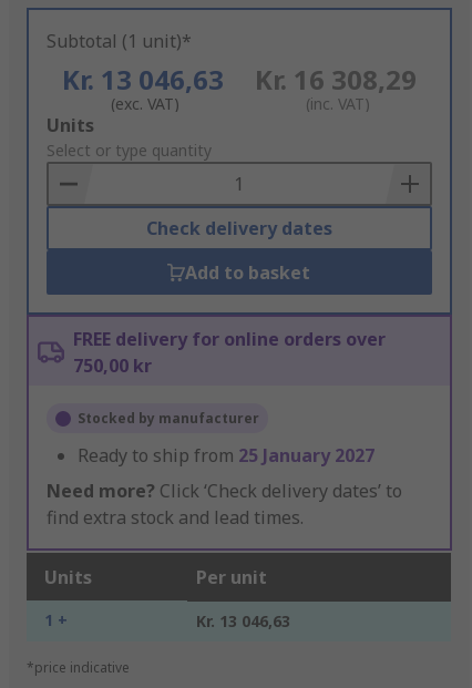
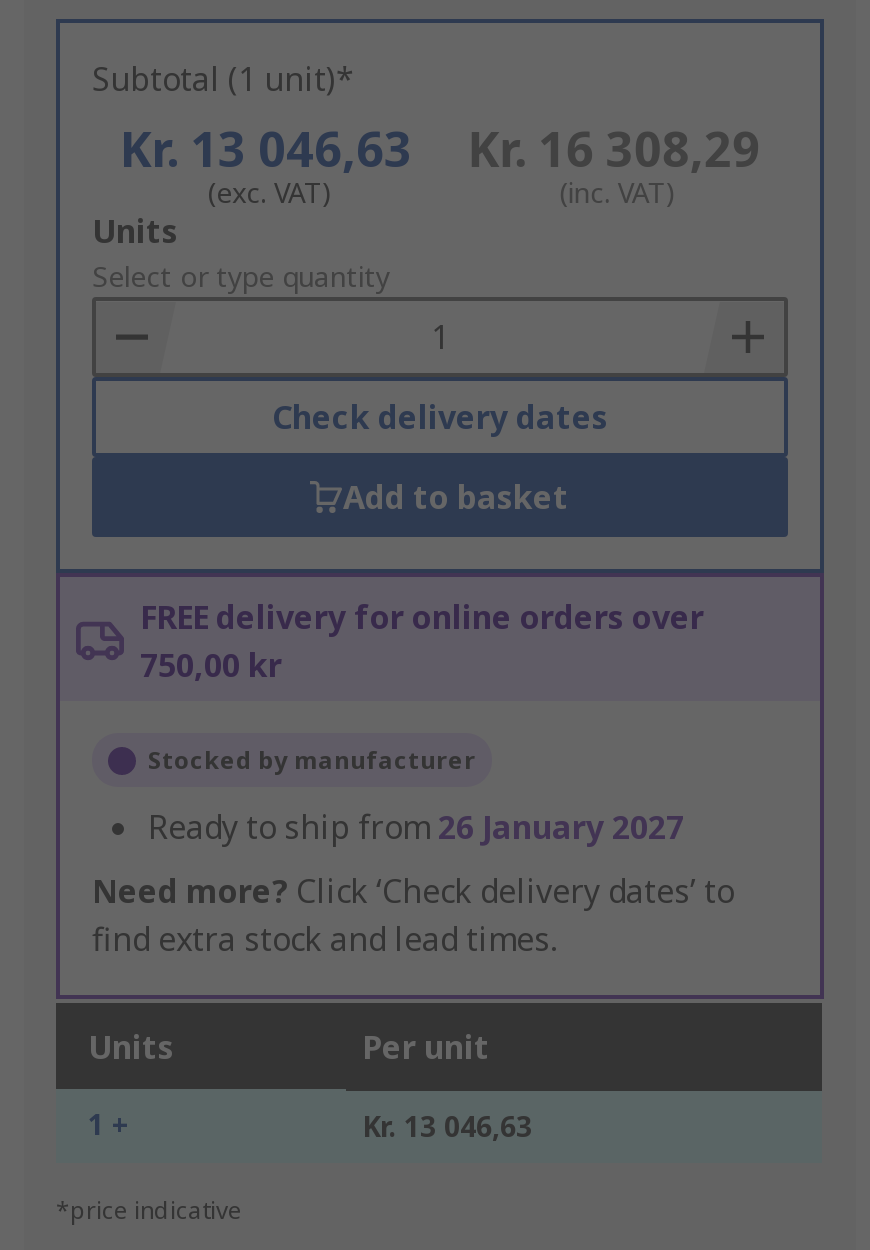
- Ready to ship from 25 January 2027
+ Ready to ship from 26 January 2027
